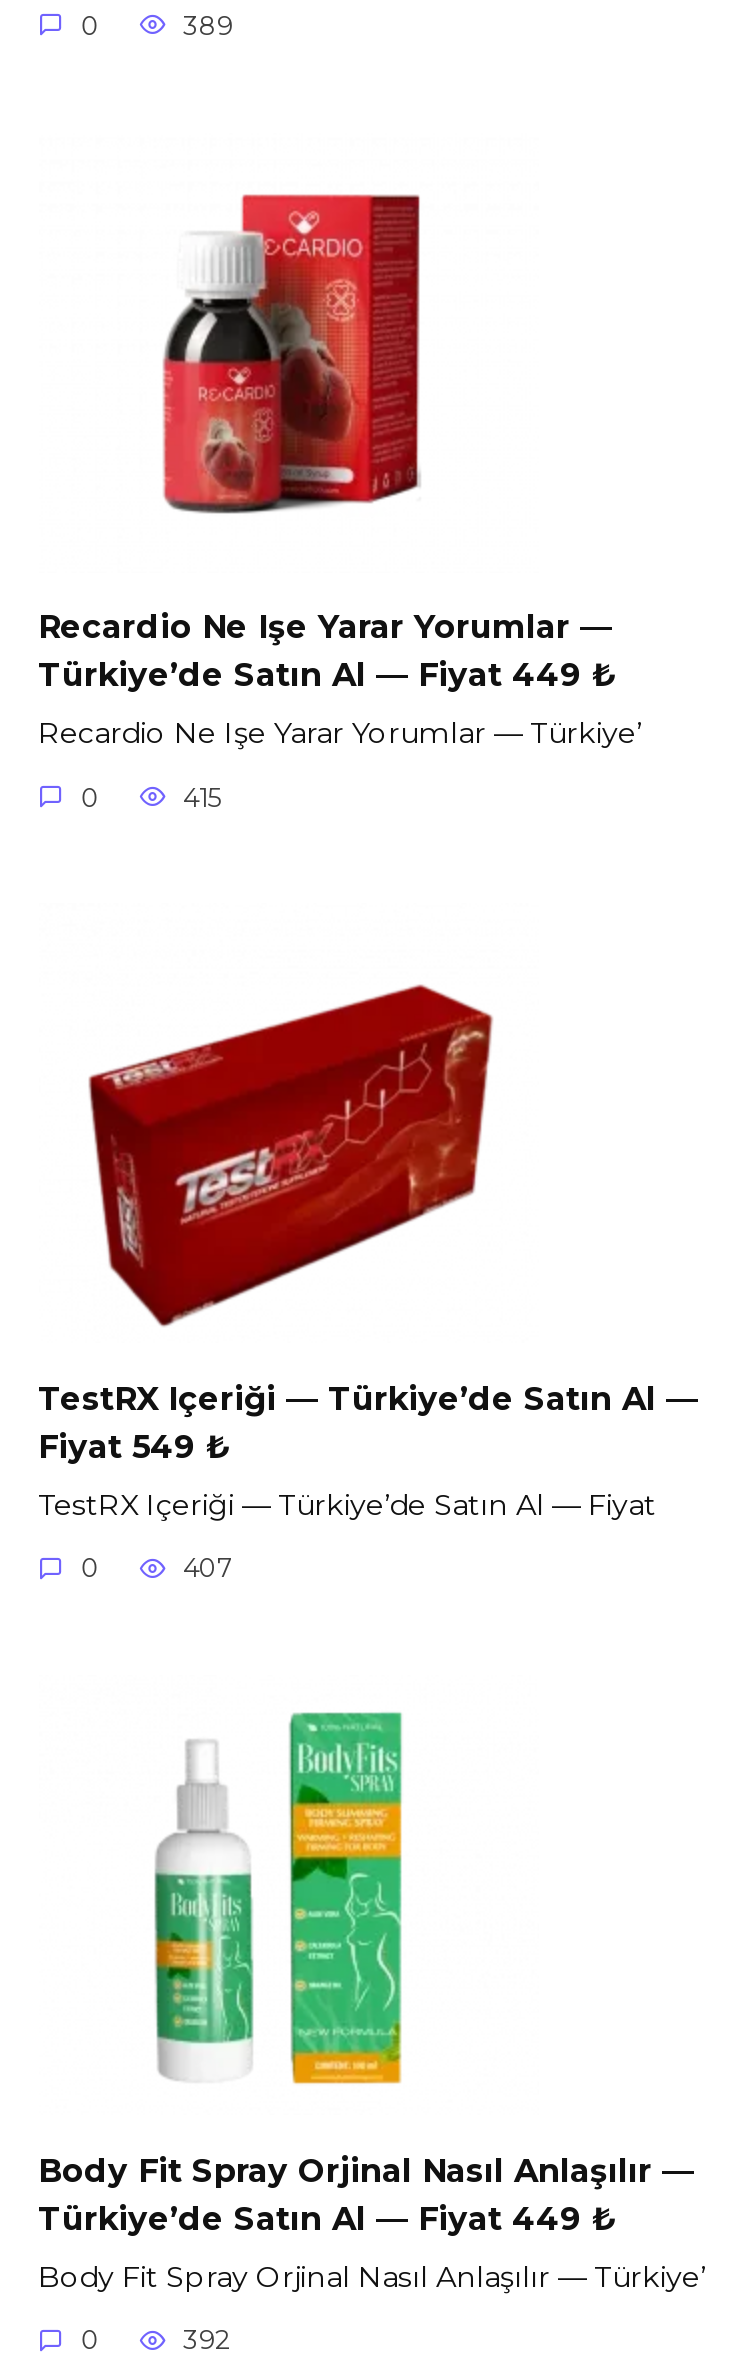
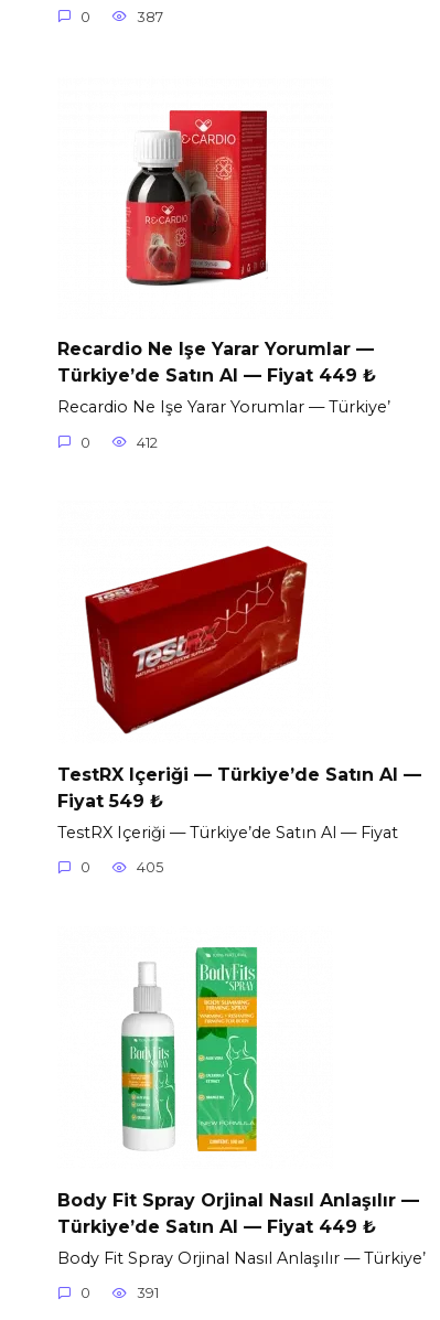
- 389
+ 387

- 415
+ 412

- 407
+ 405

- 392
+ 391
